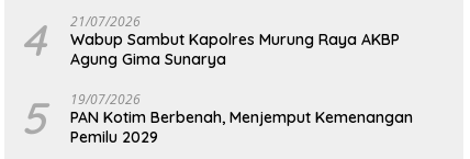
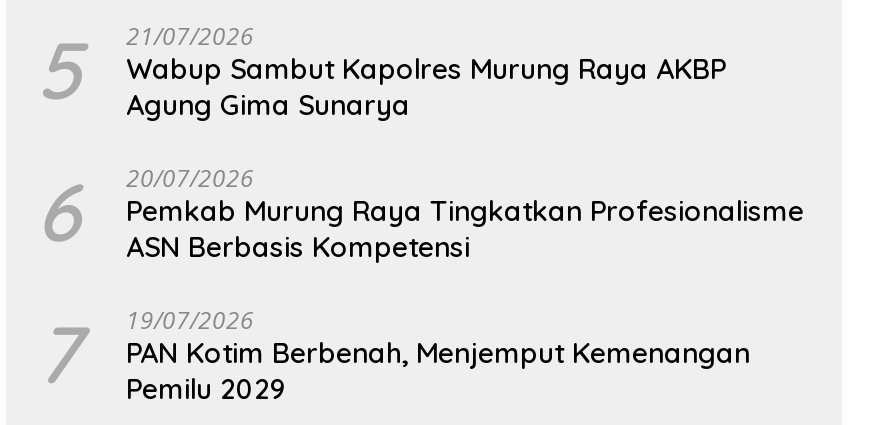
- 4 21/07/2026 Wabup Sambut Kapolres Murung Raya AKBP Agung Gima Sunarya
+ 5 21/07/2026 Wabup Sambut Kapolres Murung Raya AKBP Agung Gima Sunarya

- 5
+ 6
+ 20/07/2026
+ Pemkab Murung Raya Tingkatkan Profesionalisme
+ ASN Berbasis Kompetensi
+ 7
